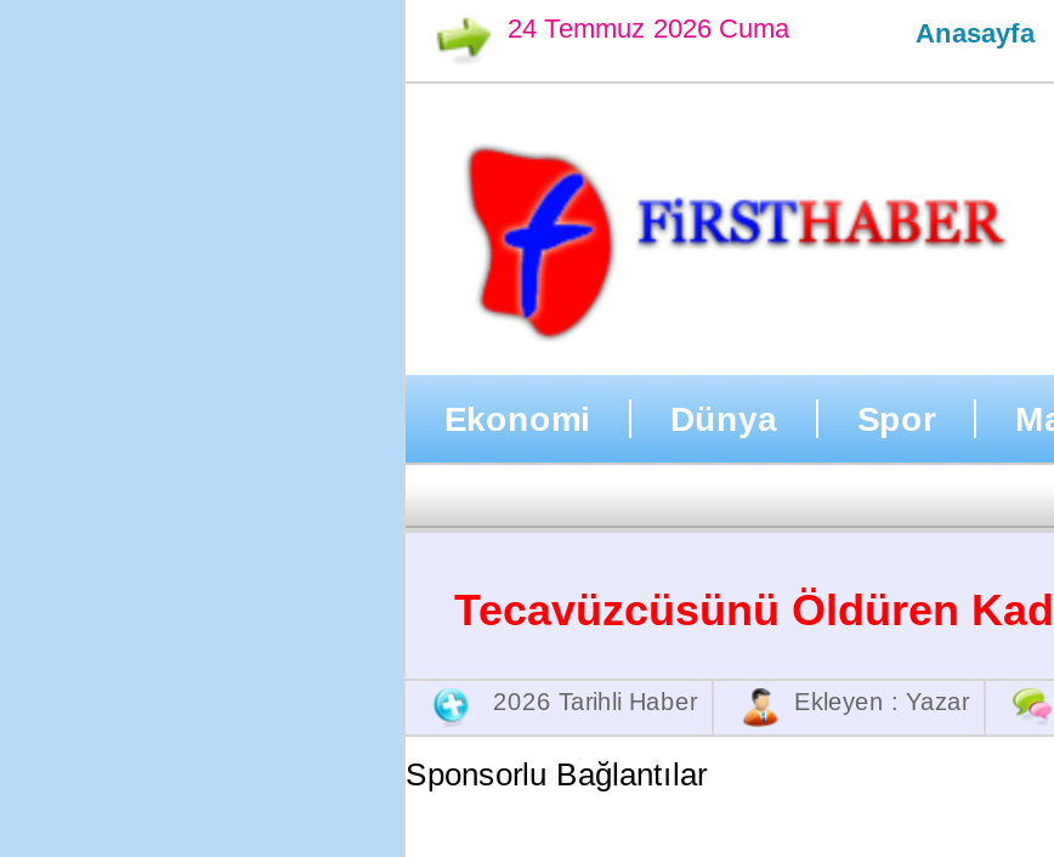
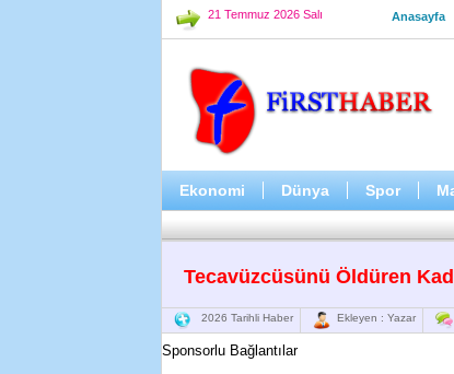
- 24 Temmuz 2026 Cuma
+ 21 Temmuz 2026 Salı
